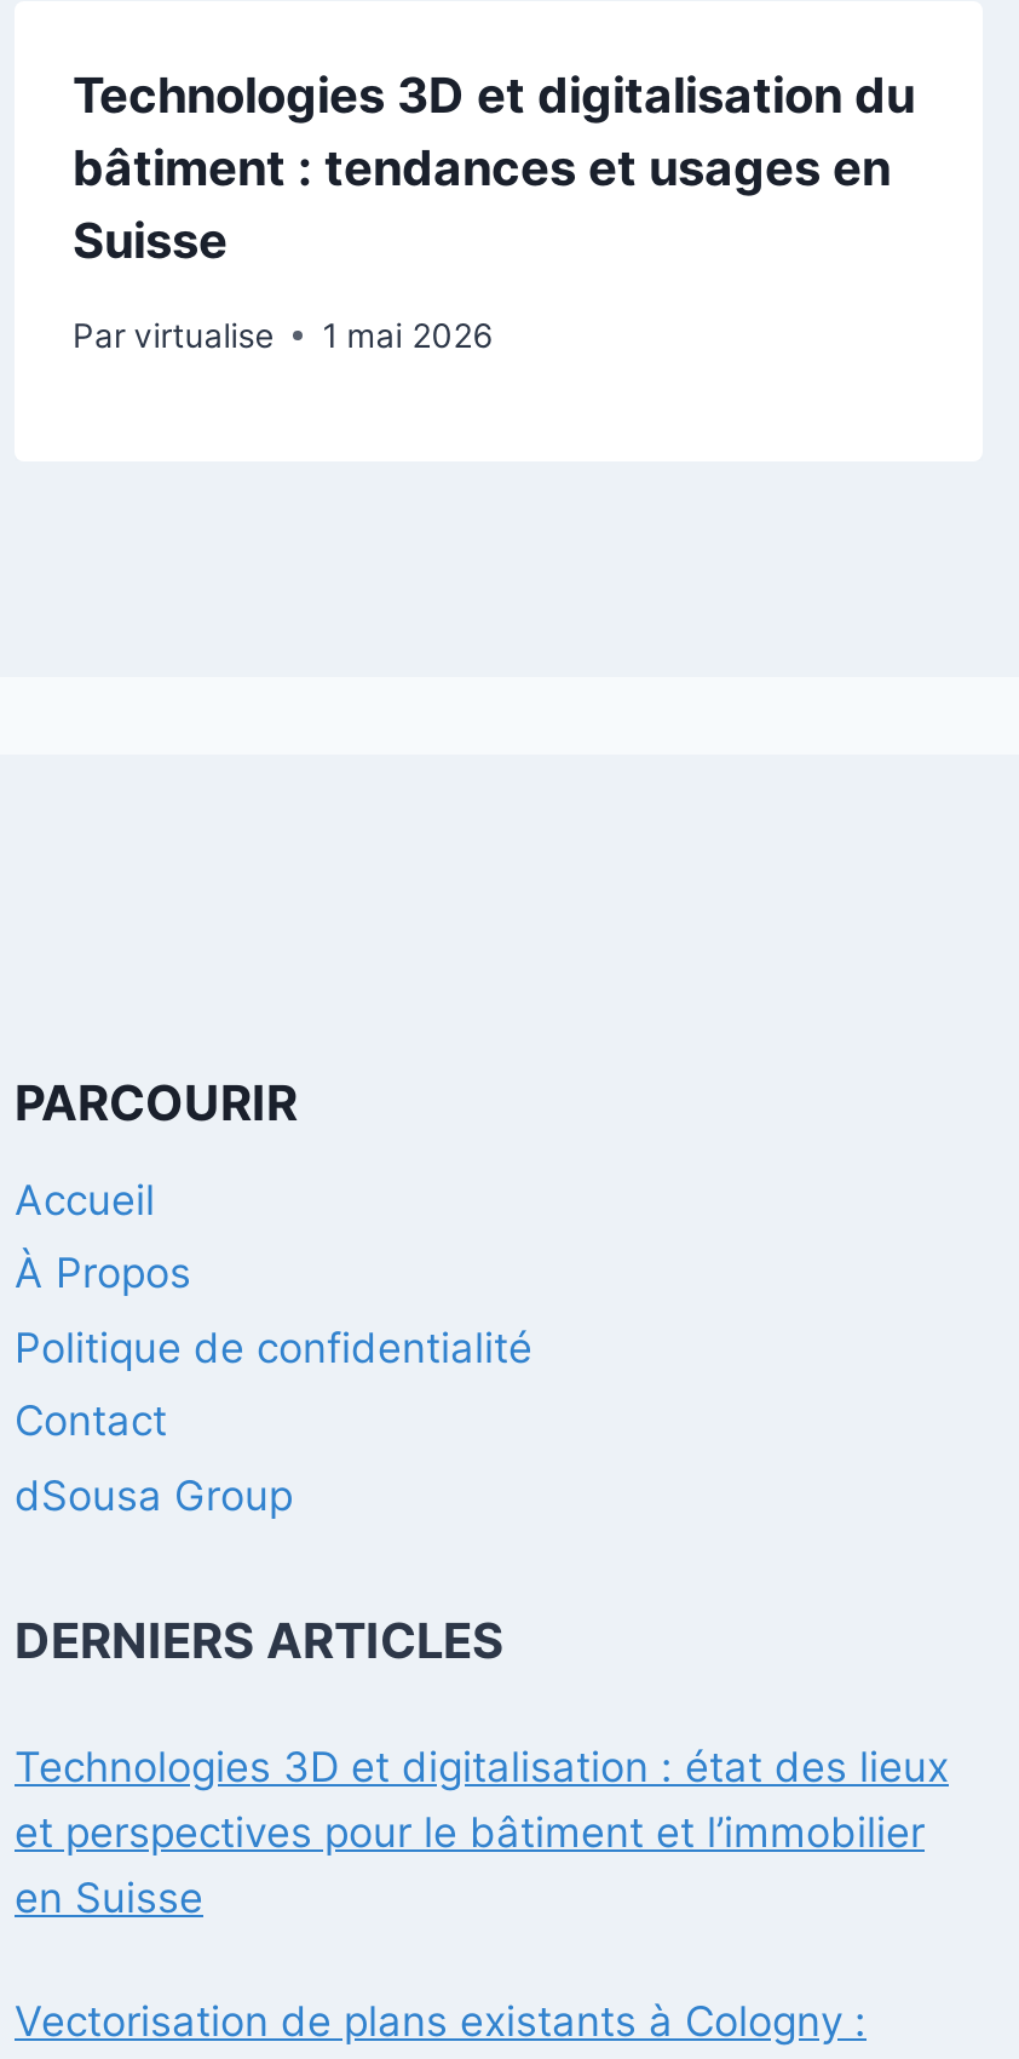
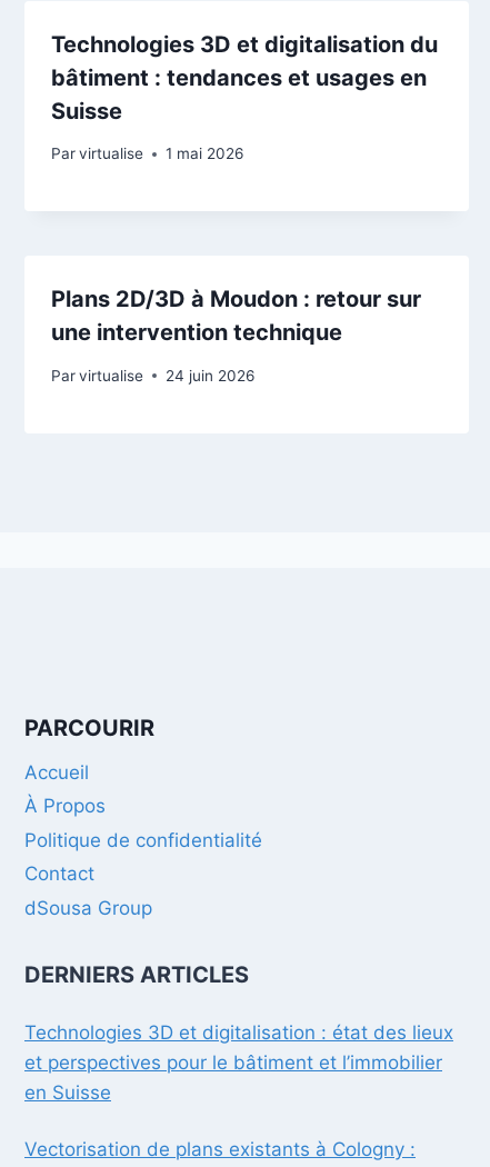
+ Plans 2D/3D à Moudon : retour sur
+ une intervention technique
+ Par virtualise
+ 24 juin 2026
